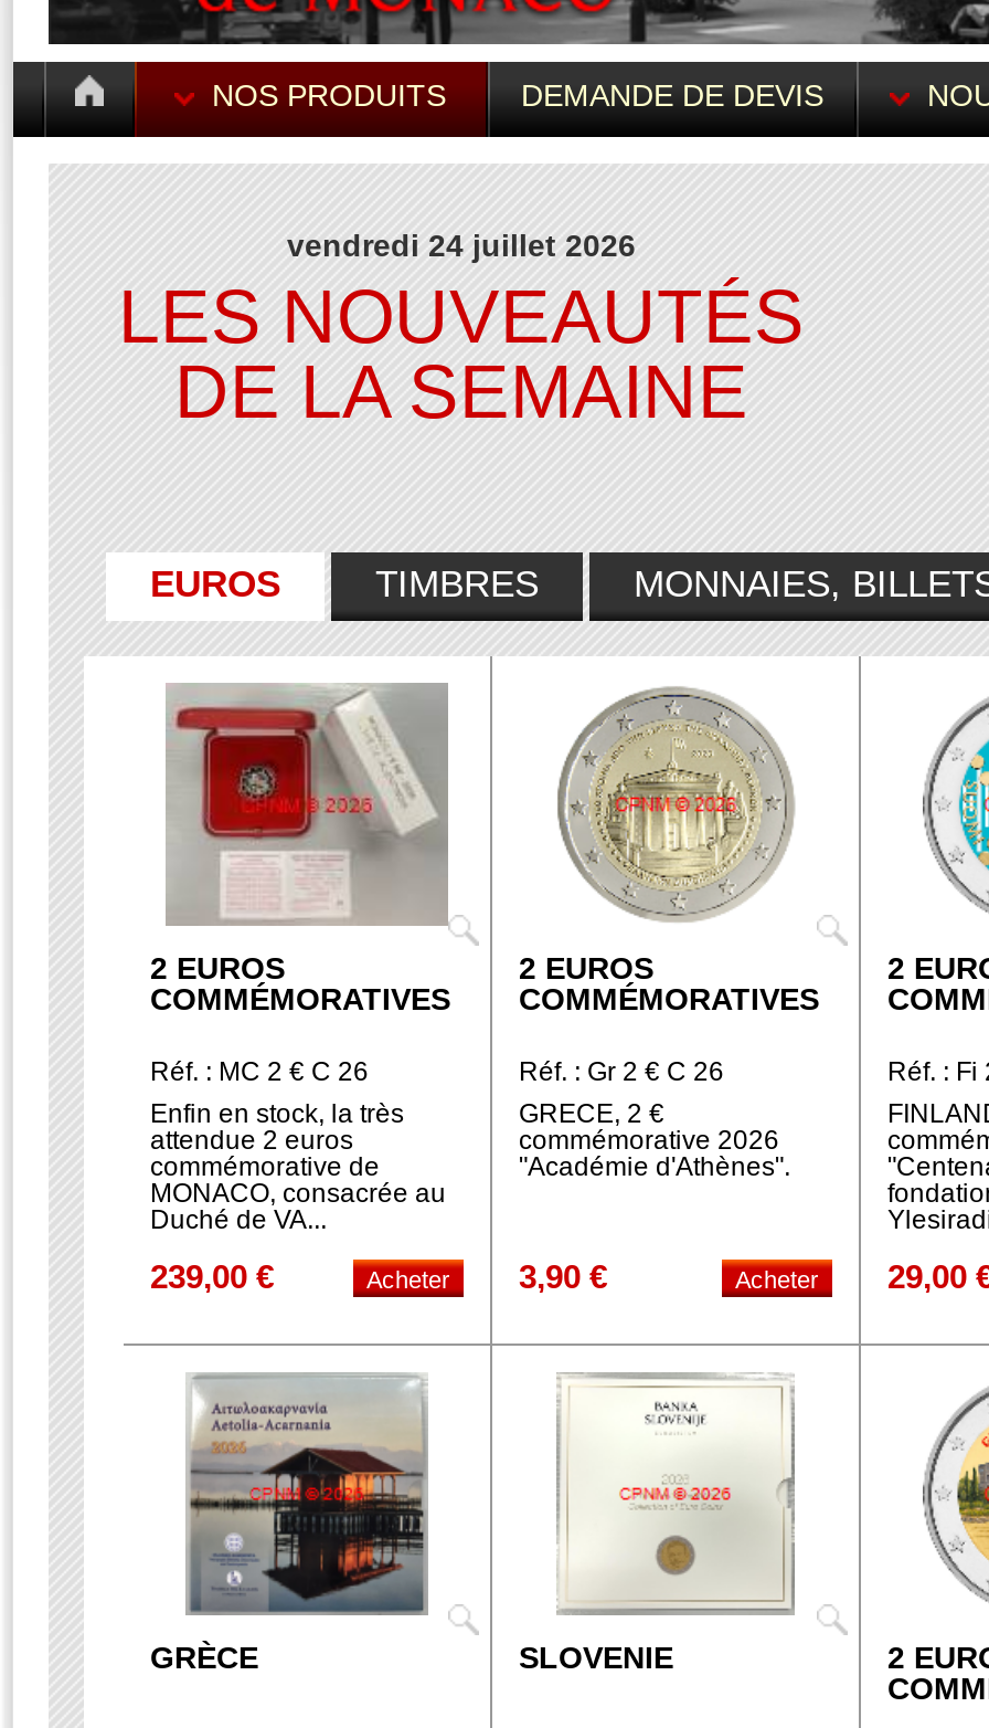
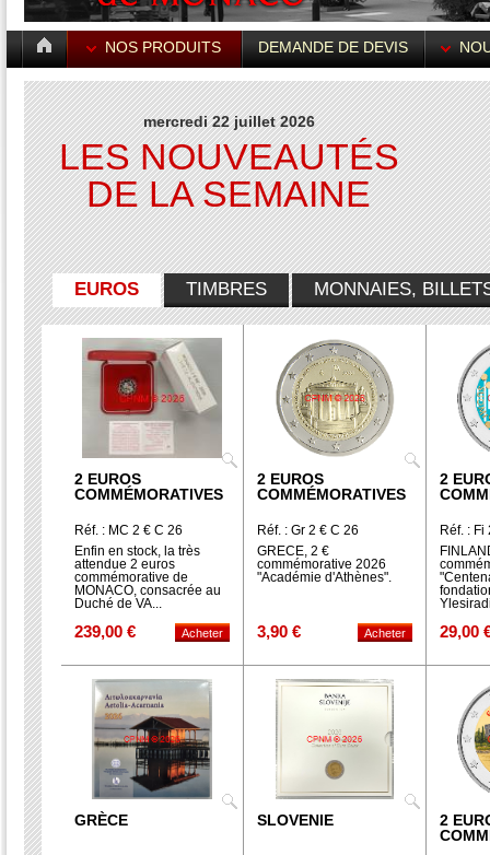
- vendredi 24 juillet 2026
+ mercredi 22 juillet 2026
